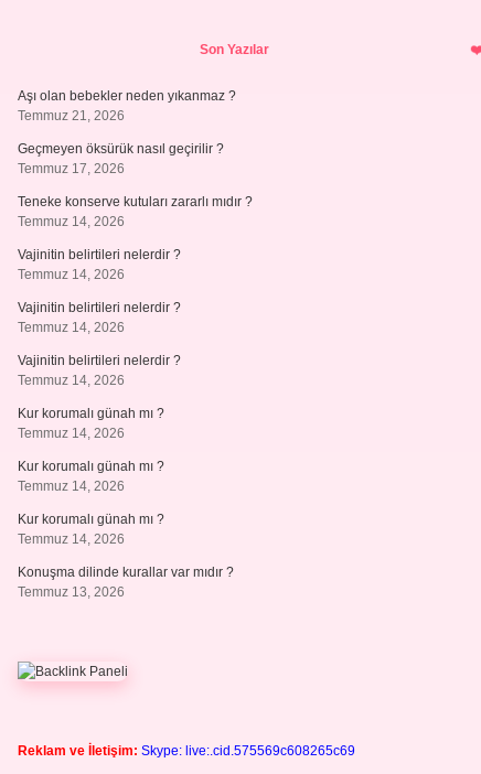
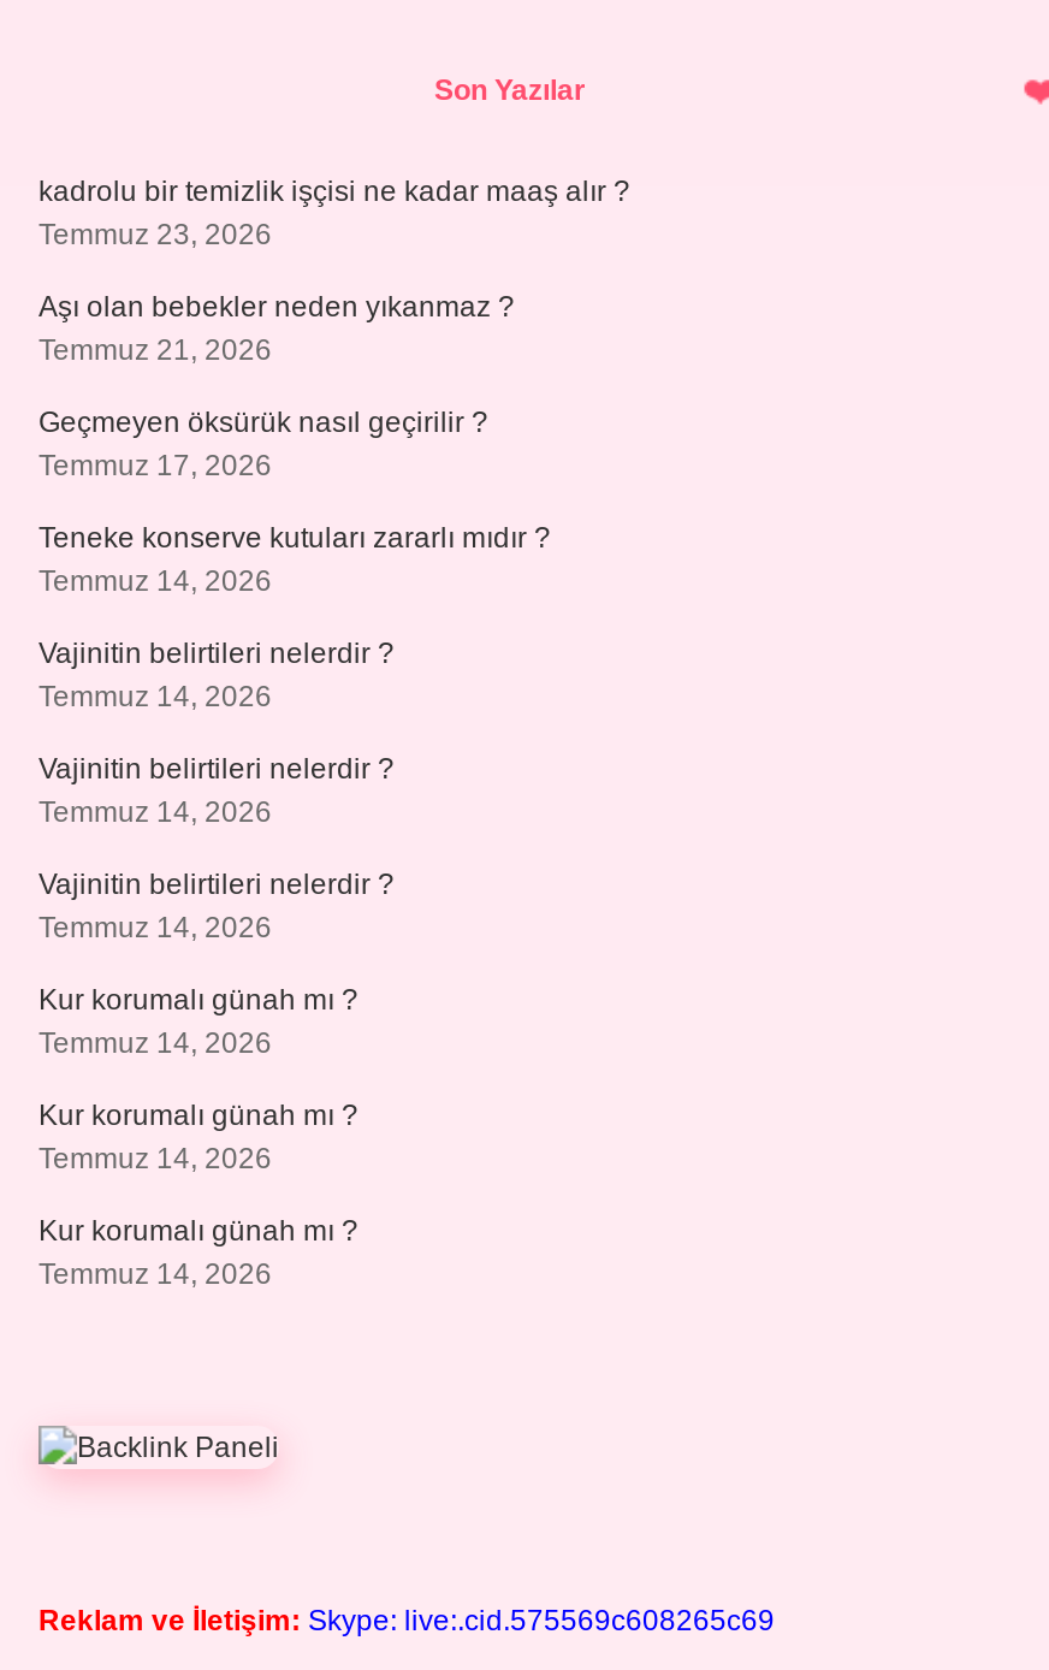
+ kadrolu bir temizlik işçisi ne kadar maaş alır ?
+ Temmuz 23, 2026

moved down: Aşı olan bebekler neden yıkanmaz ? | Temmuz 21, 2026 | Geçmeyen öksürük nasıl geçirilir ? | ... | Kur korumalı günah mı ? | Temmuz 14, 2026

- Konuşma dilinde kurallar var mıdır ?
- Temmuz 13, 2026
